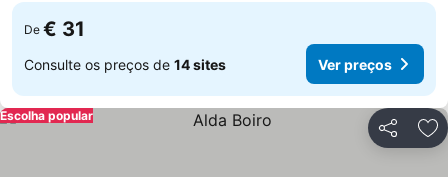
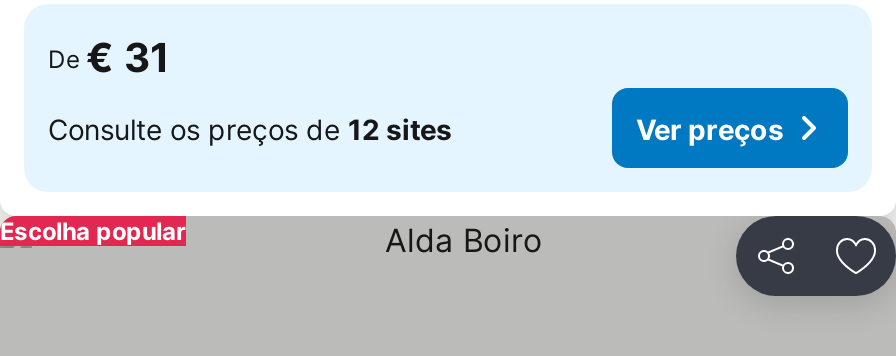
- Consulte os preços de 14 sites
+ Consulte os preços de 12 sites
